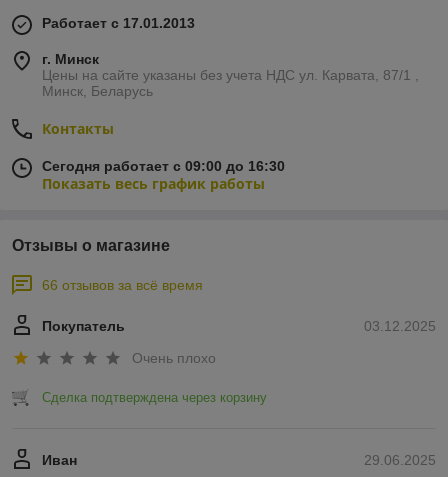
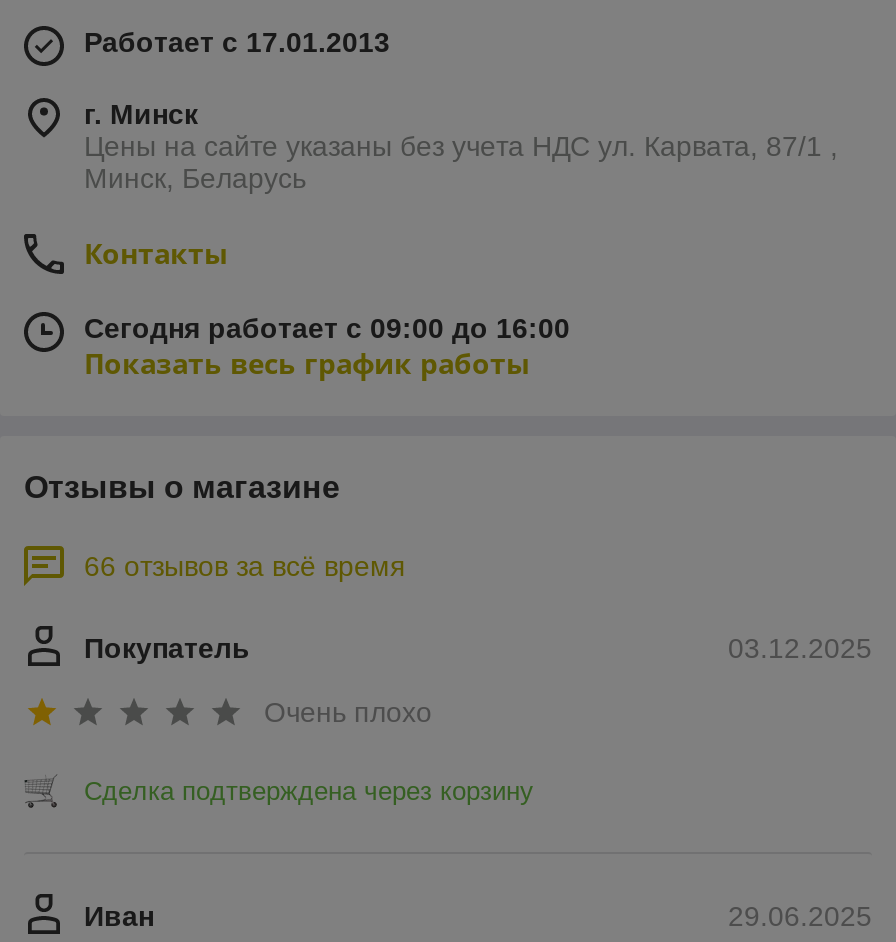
- Сегодня работает с 09:00 до 16:30
+ Сегодня работает с 09:00 до 16:00
